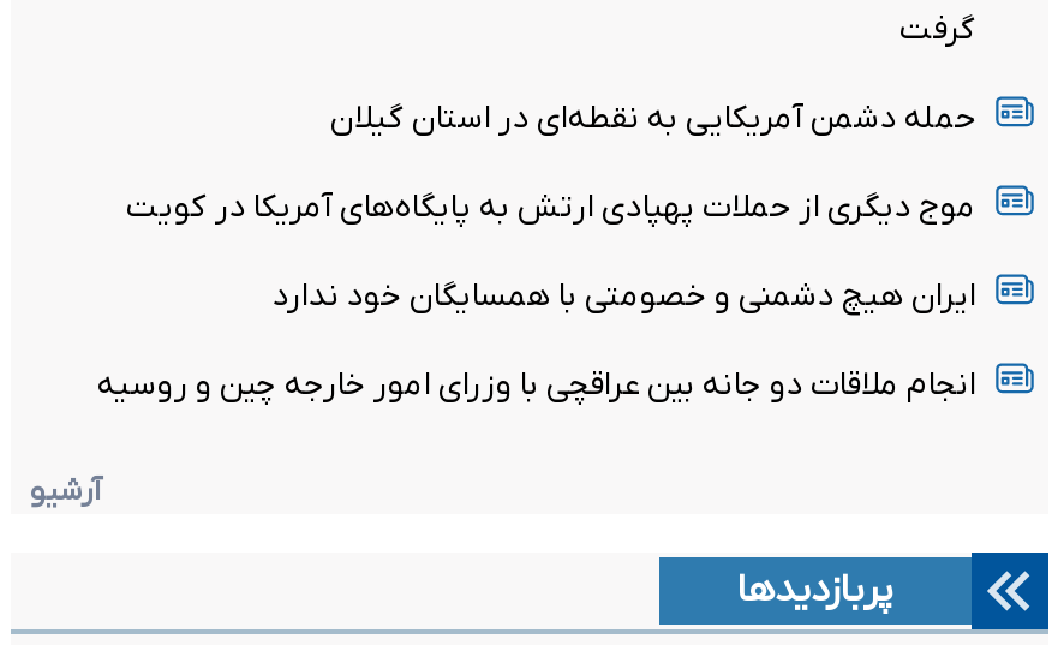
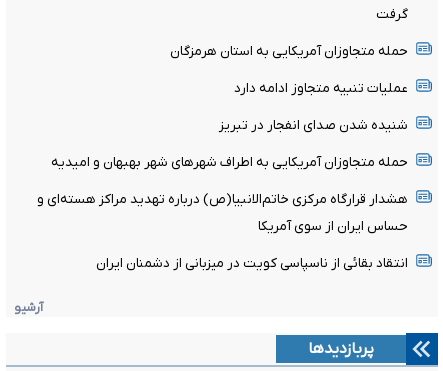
- حمله دشمن آمریکایی به نقطه‌ای در استان گیلان
- موج دیگری از حملات پهپادی ارتش به پایگاه‌های آمریکا در کویت
- ایران هیچ دشمنی و خصومتی با همسایگان خود ندارد
- انجام ملاقات دو جانه بین عراقچی با وزرای امور خارجه چین و روسیه
+ حمله متجاوزان آمریکایی به استان هرمزگان
+ عملیات تنبیه متجاوز ادامه دارد
+ شنیده شدن صدای انفجار در تبریز
+ حمله متجاوزان آمریکایی به اطراف شهر‌های شهر بهبهان و امیدیه
+ هشدار قرارگاه مرکزی خاتم‌الانبیا(ص) درباره تهدید مراکز هسته‌ای و
+ حساس ایران از سوی آمریکا
+ انتقاد بقائی از ناسپاسی کویت در میزبانی از دشمنان ایران
